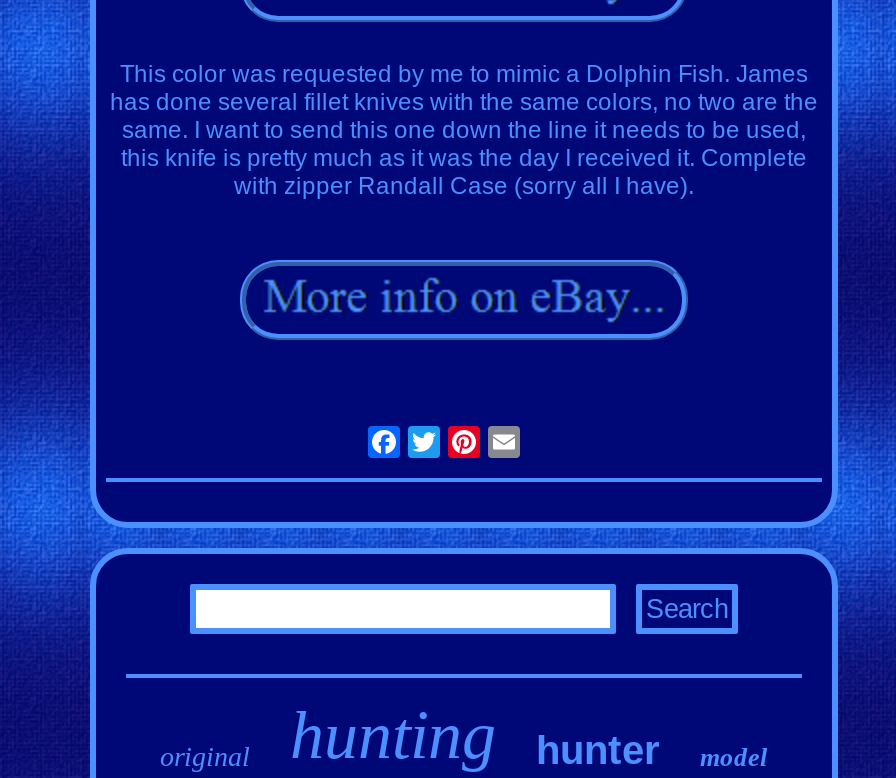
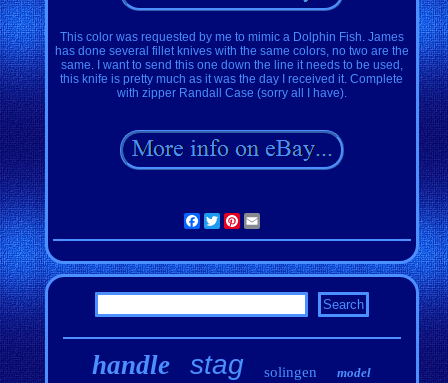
- original
- hunting
- hunter
+ handle
+ stag
+ solingen
